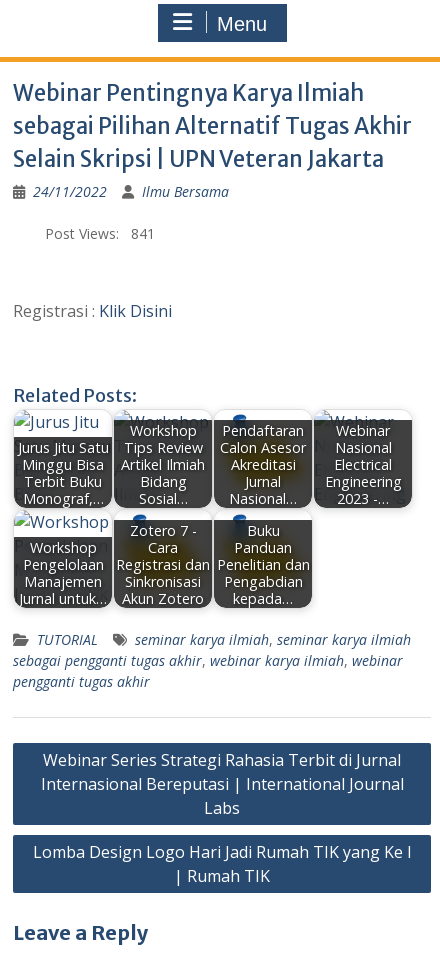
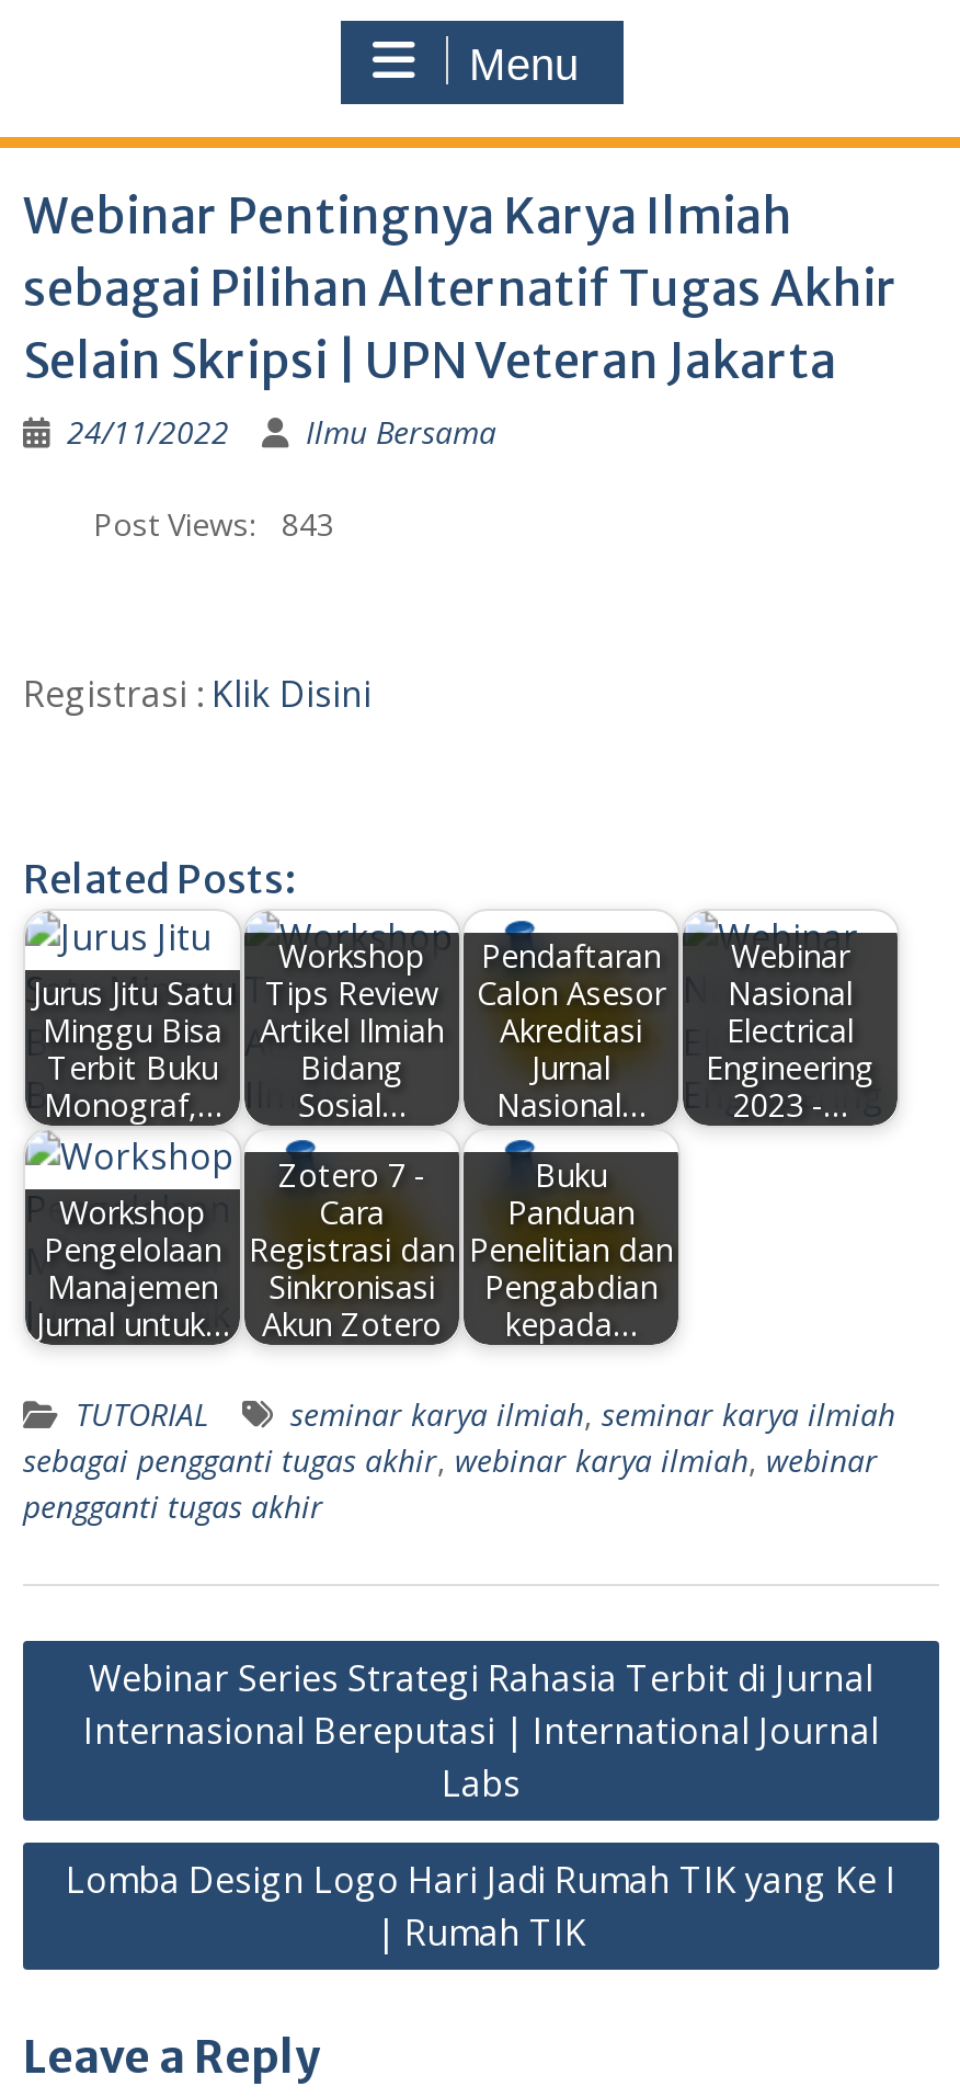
- Post Views: 841
+ Post Views: 843
